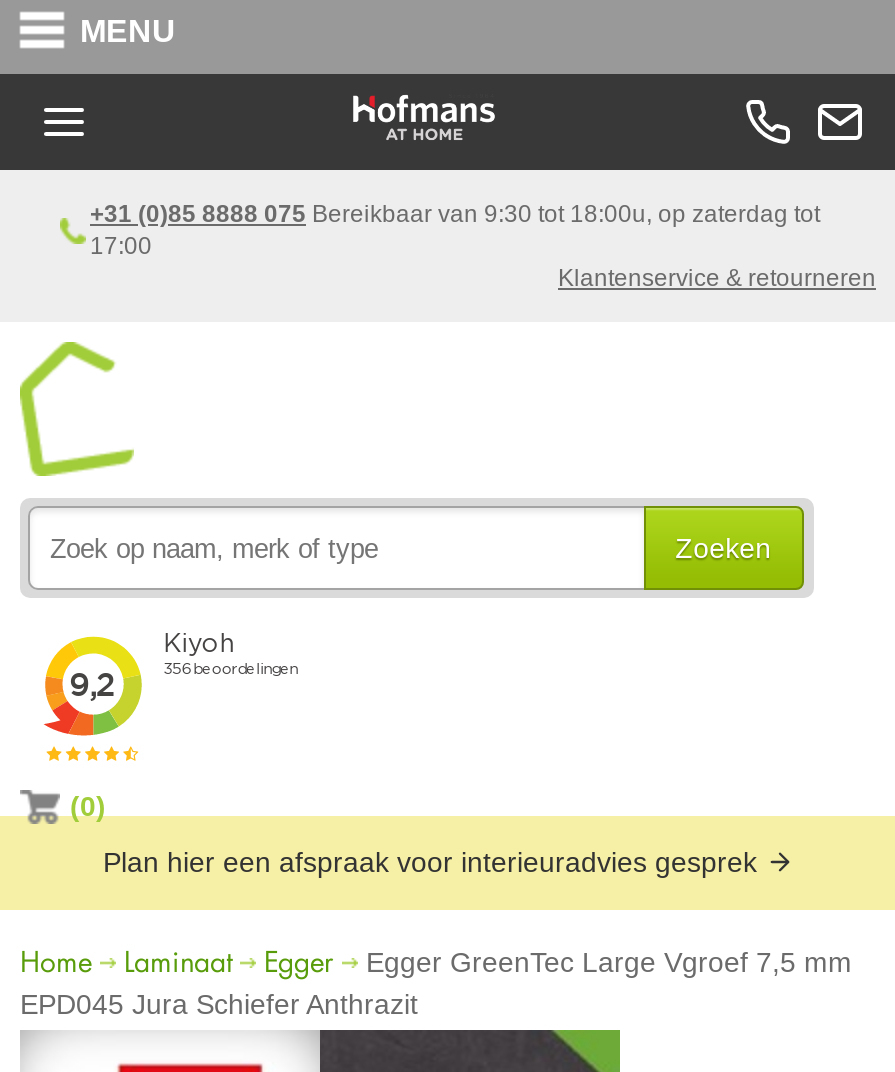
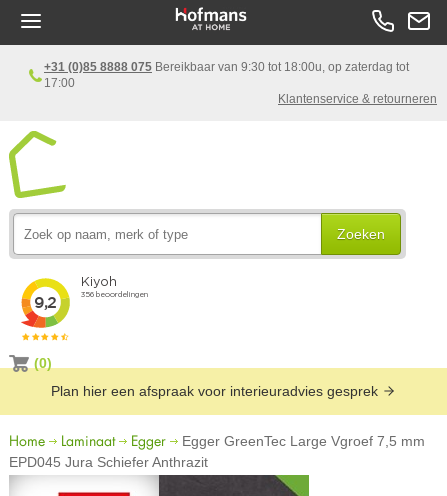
- MENU
